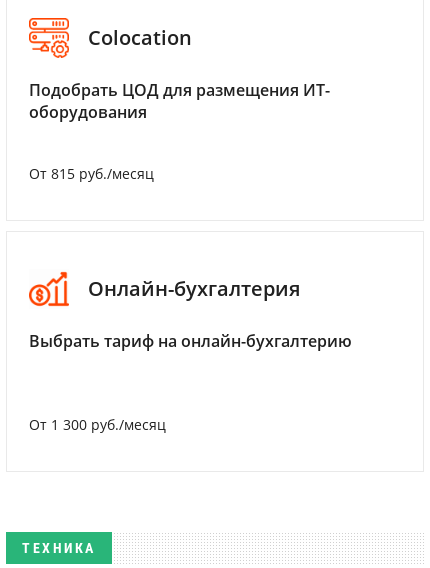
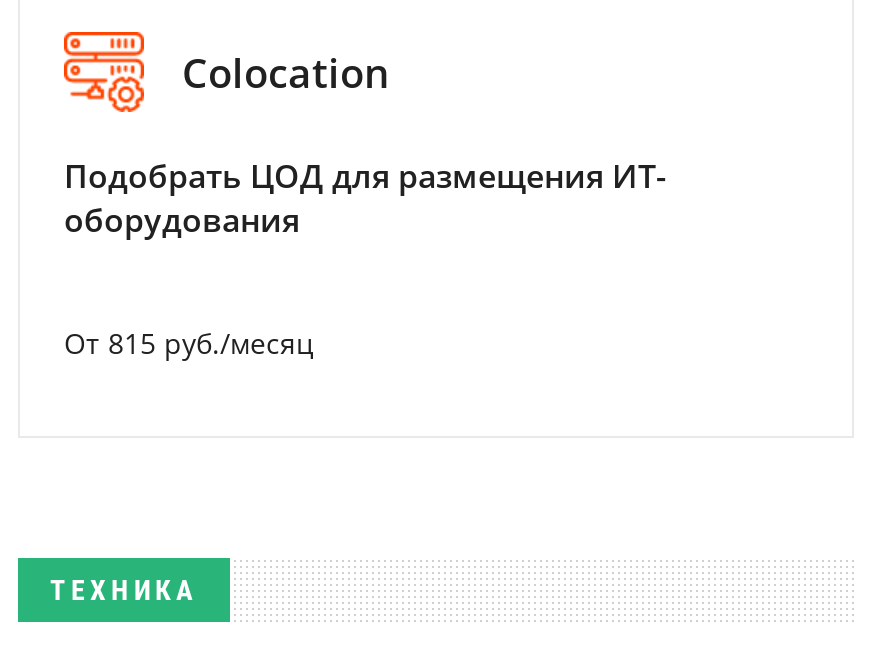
- [image]
- Онлайн-бухгалтерия
- Выбрать тариф на онлайн-бухгалтерию

- От 1 300 руб./месяц
